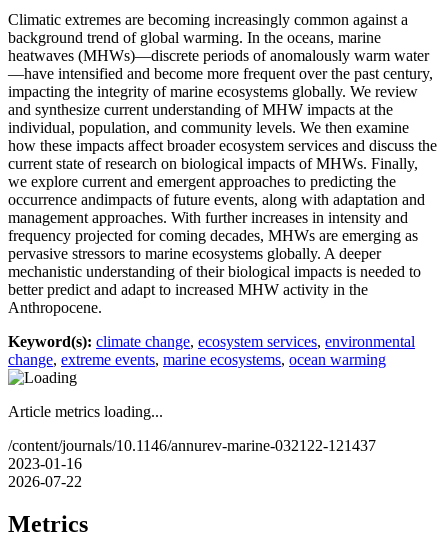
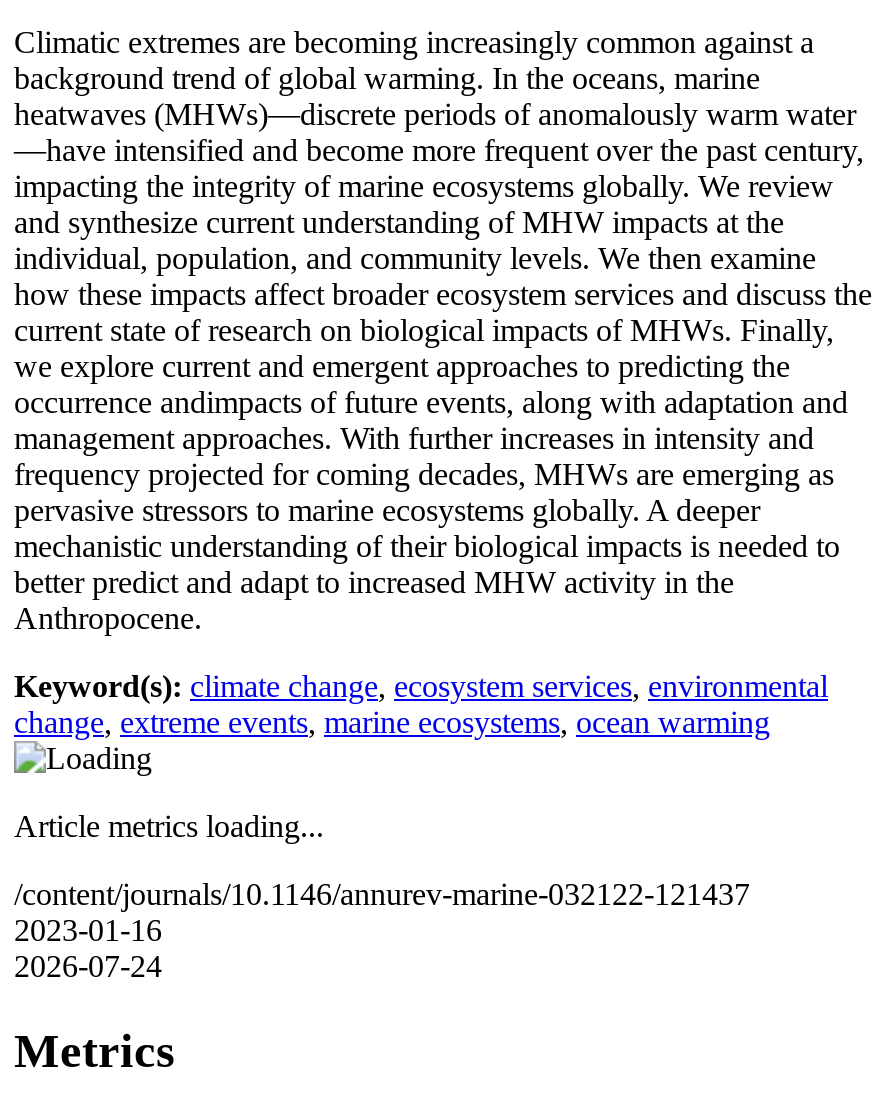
- 2026-07-22
+ 2026-07-24
